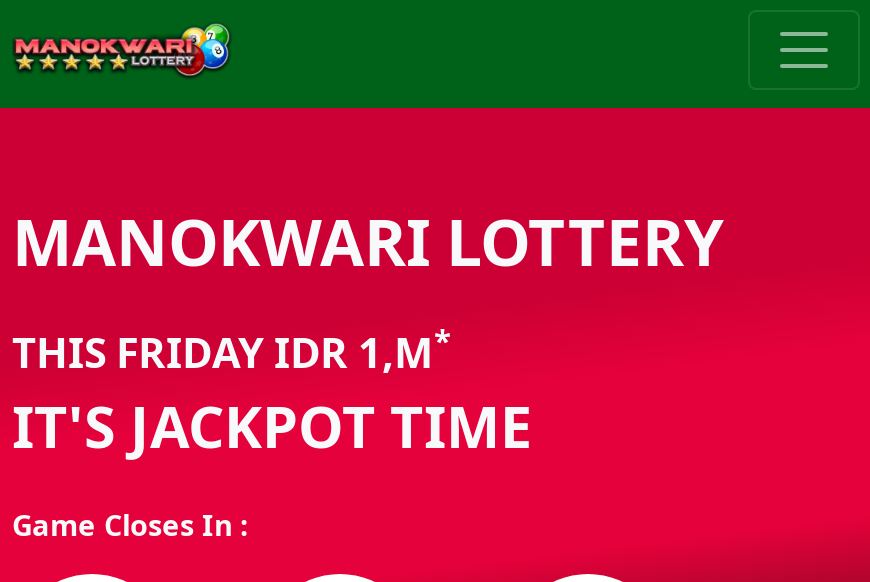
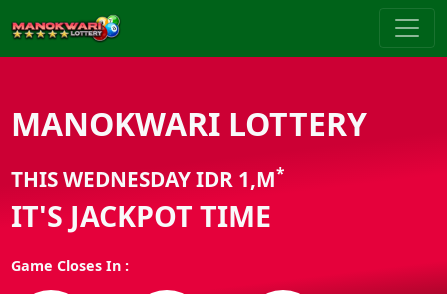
- THIS FRIDAY IDR 1,M*
+ THIS WEDNESDAY IDR 1,M*
